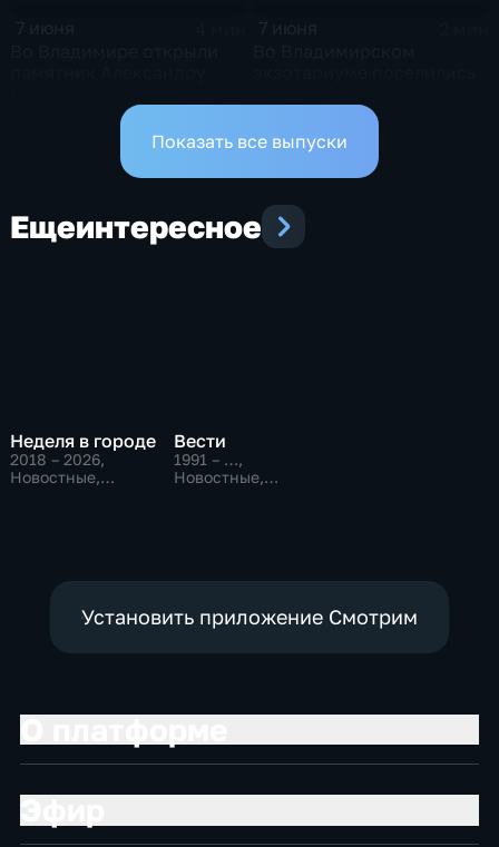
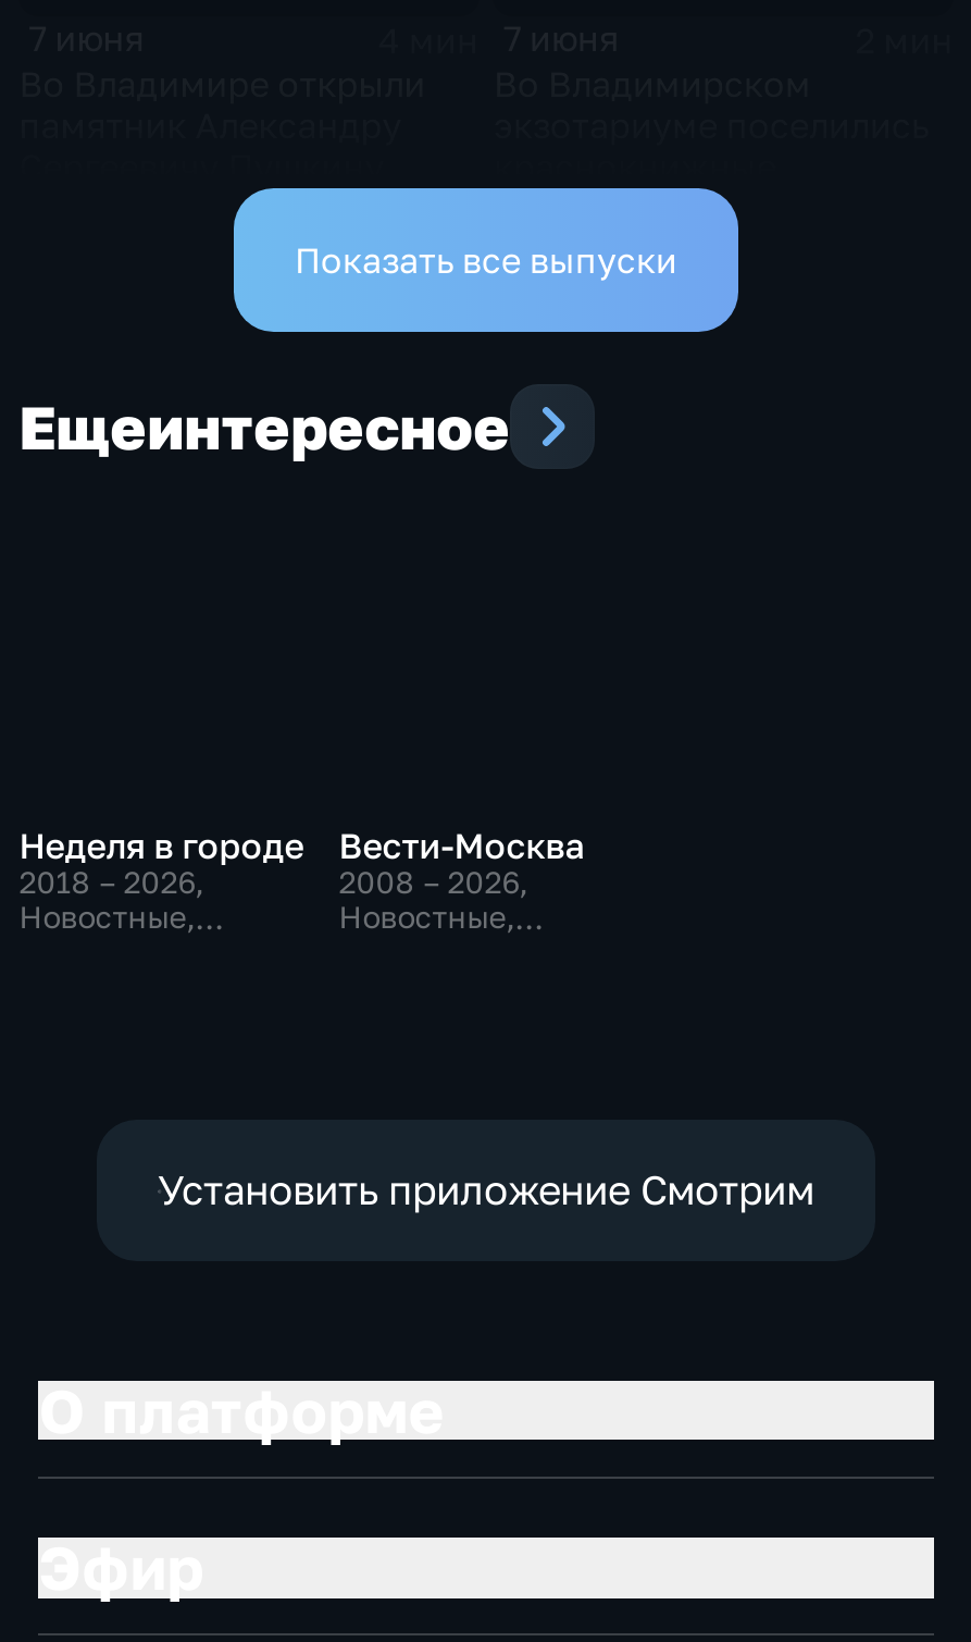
- Вести
- 1991 – …,
+ Вести-Москва
+ 2008 – 2026,
